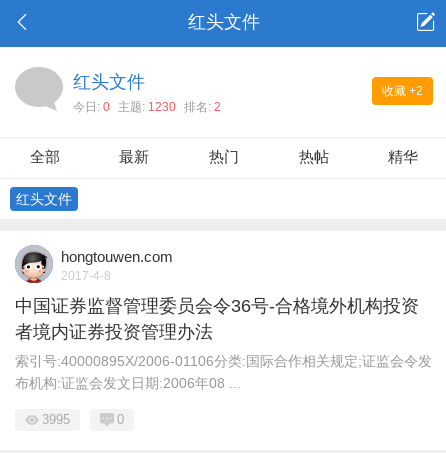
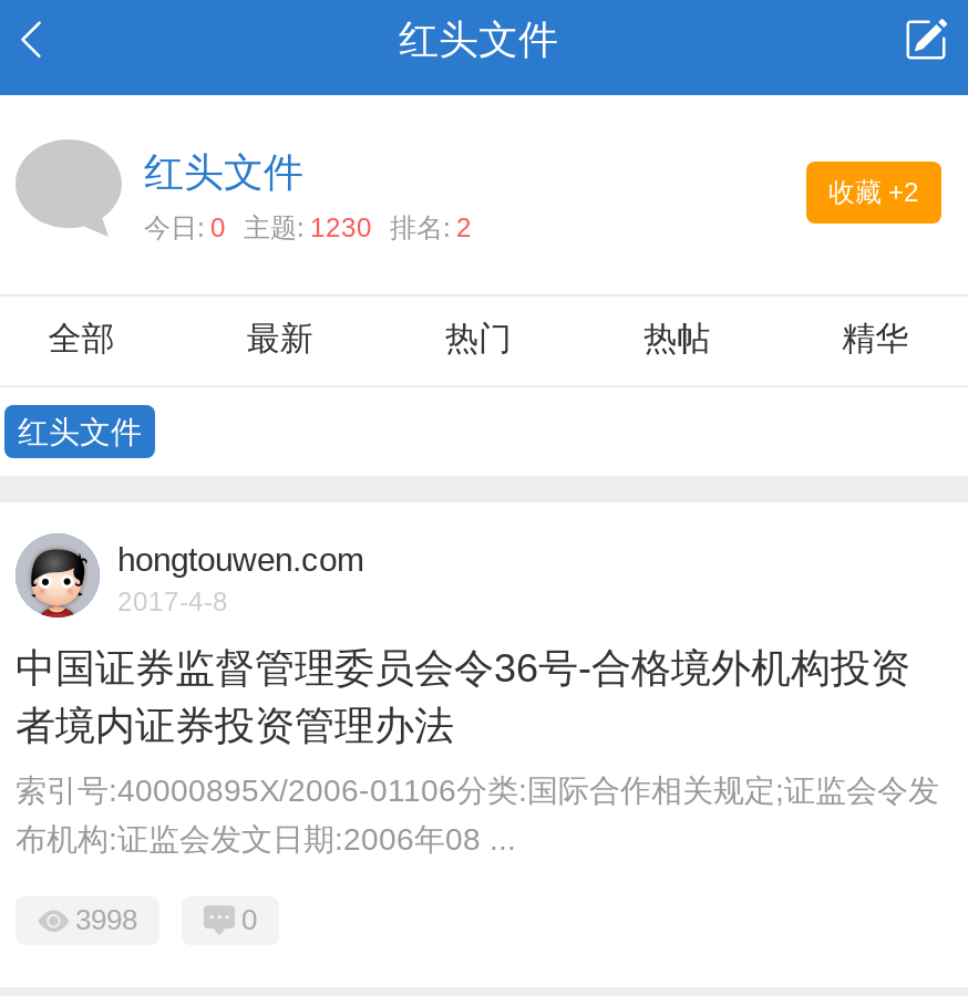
- 3995
+ 3998
